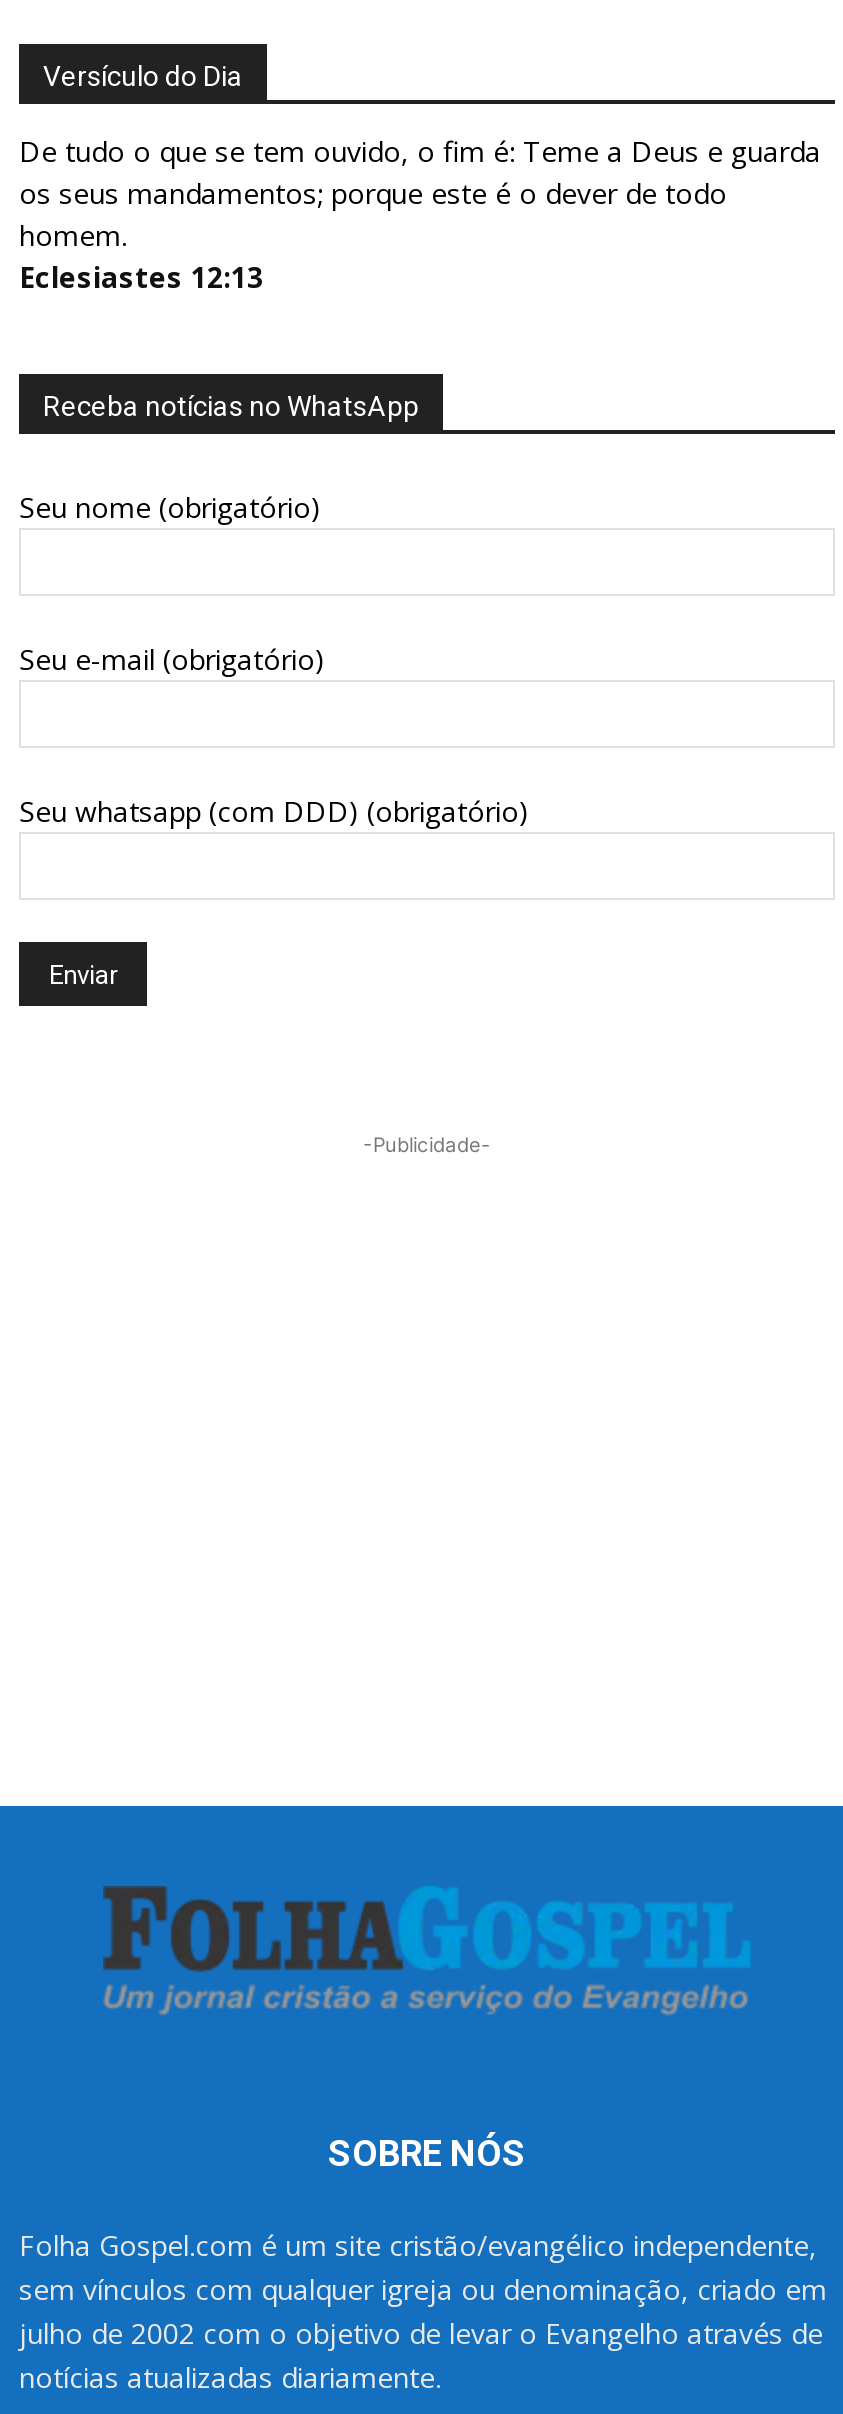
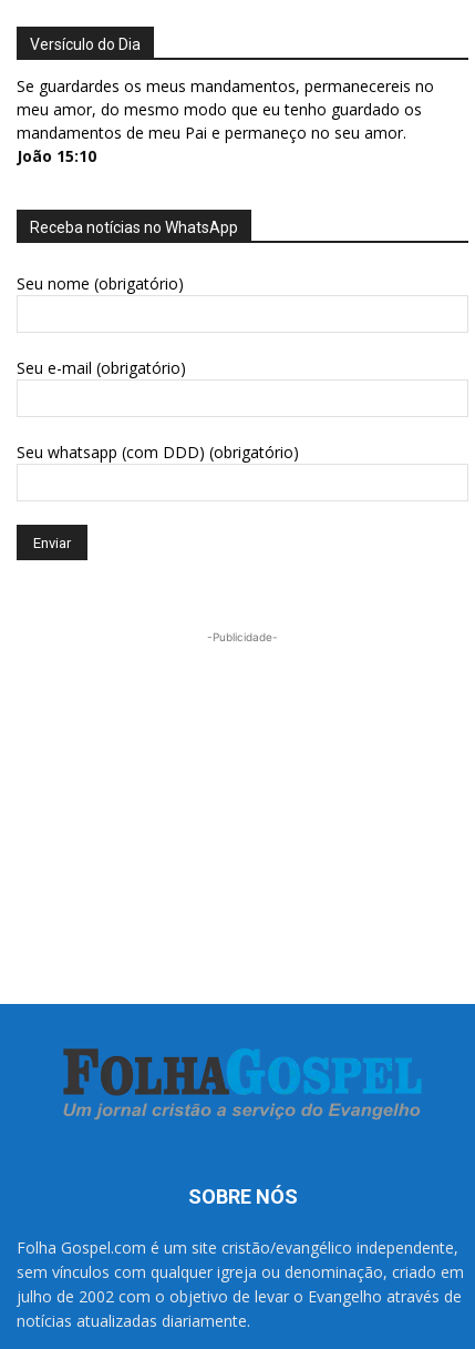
- De tudo o que se tem ouvido, o fim é: Teme a Deus e guarda
- os seus mandamentos; porque este é o dever de todo
- homem.
- Eclesiastes 12:13
+ Se guardardes os meus mandamentos, permanecereis no
+ meu amor, do mesmo modo que eu tenho guardado os
+ mandamentos de meu Pai e permaneço no seu amor.
+ João 15:10
